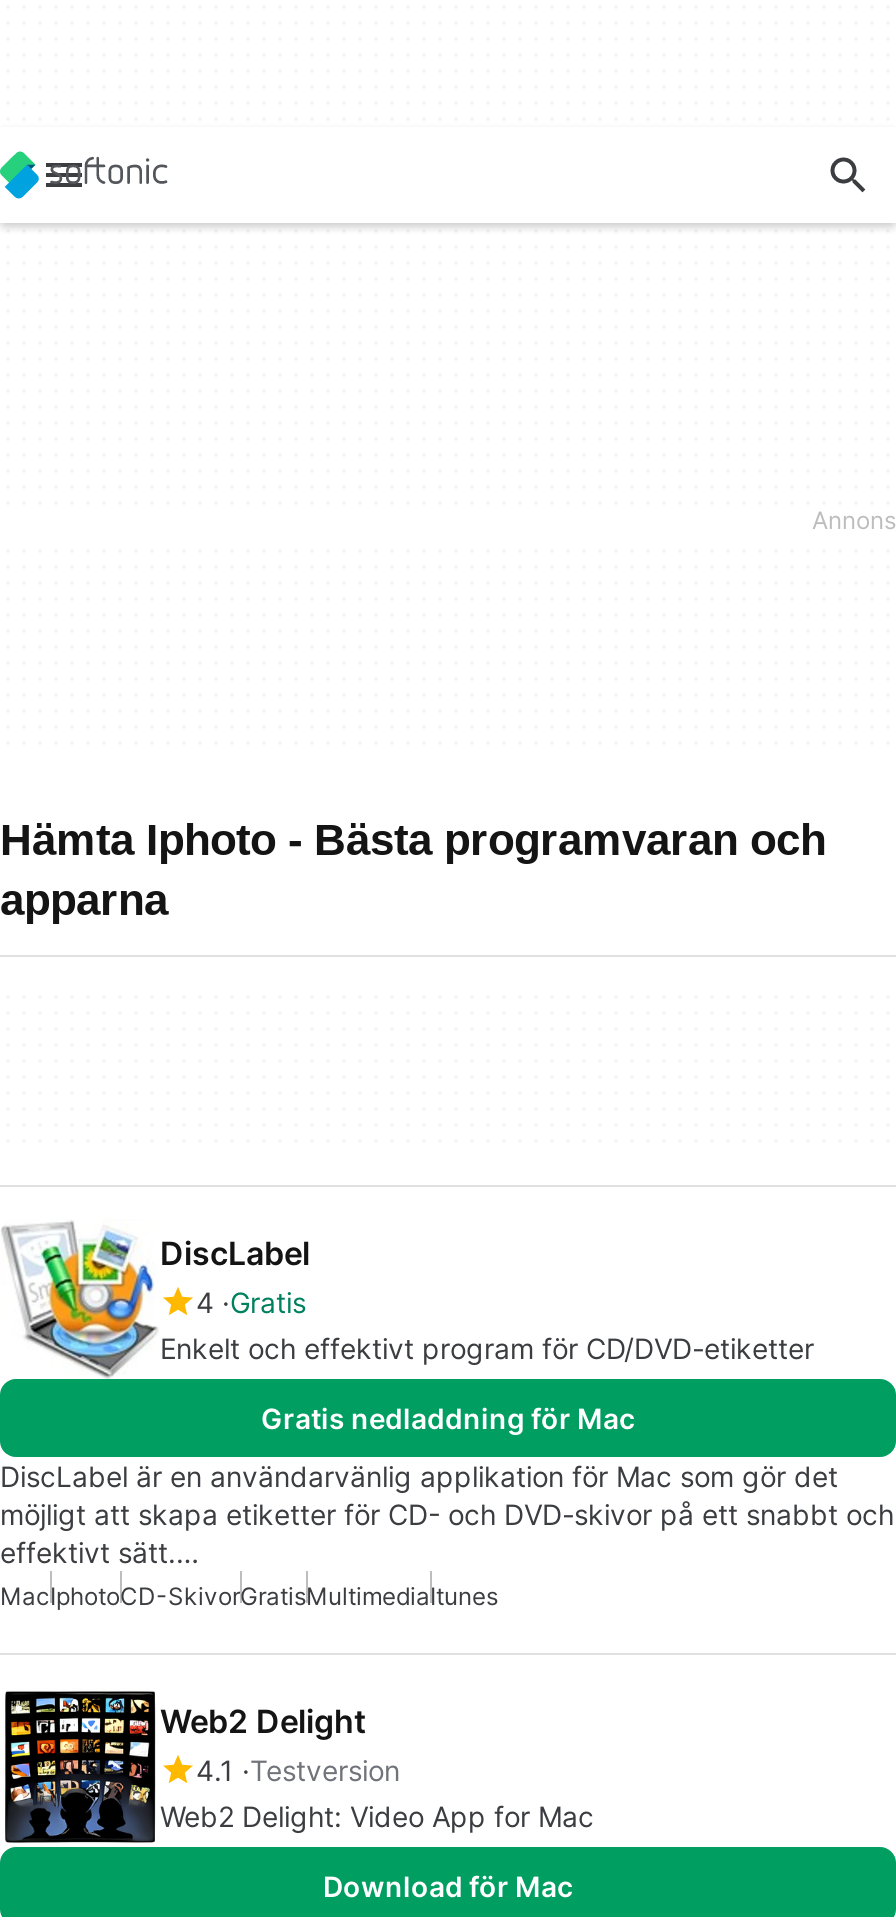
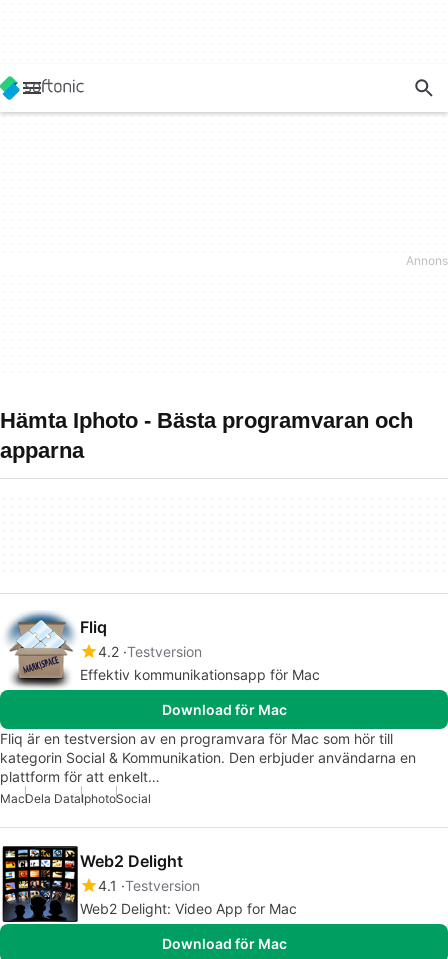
- [image]
- DiscLabel
- 4 Gratis
- Enkelt och effektivt program för CD/DVD-etiketter
+ [image]
+ Fliq
+ 4.2 Testversion
+ Effektiv kommunikationsapp för Mac

- Gratis nedladdning för Mac
+ Download för Mac

- DiscLabel är en användarvänlig applikation för Mac som gör det
- möjligt att skapa etiketter för CD- och DVD-skivor på ett snabbt och
- effektivt sätt.…
- MacIphotoCD-SkivorGratisMultimediaItunes
+ Fliq är en testversion av en programvara för Mac som hör till
+ kategorin Social & Kommunikation. Den erbjuder användarna en
+ plattform för att enkelt…
+ MacDela DataIphotoSocial
